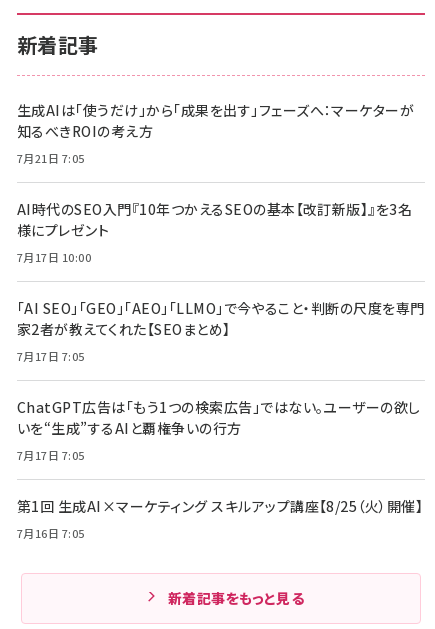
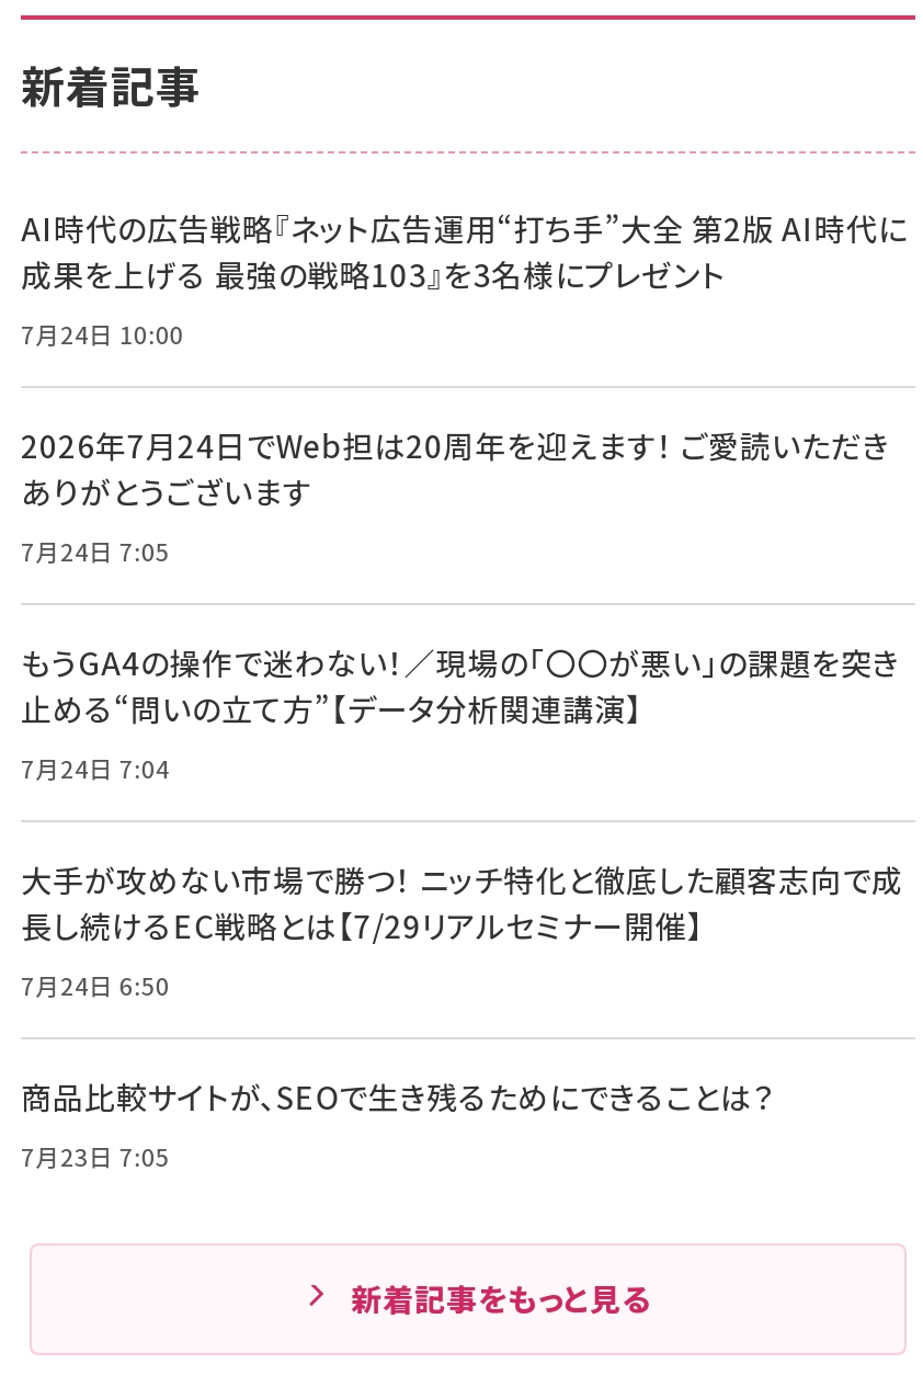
- 生成AIは「使うだけ」から「成果を出す」フェーズへ：マーケターが
- 知るべきROIの考え方
- 7月21日 7:05
+ AI時代の広告戦略『ネット広告運用“打ち手”大全 第2版 AI時代に
+ 成果を上げる 最強の戦略103』を3名様にプレゼント
+ 7月24日 10:00

- AI時代のSEO入門『10年つかえるSEOの基本【改訂新版】』を3名
- 様にプレゼント
- 7月17日 10:00
+ 2026年7月24日でWeb担は20周年を迎えます！ ご愛読いただき
+ ありがとうございます
+ 7月24日 7:05

- 「AI SEO」「GEO」「AEO」「LLMO」で今やること・判断の尺度を専門
- 家2者が教えてくれた【SEOまとめ】
- 7月17日 7:05
+ もうGA4の操作で迷わない！／現場の「〇〇が悪い」の課題を突き
+ 止める“問いの立て方”【データ分析関連講演】
+ 7月24日 7:04

- ChatGPT広告は「もう1つの検索広告」ではない。ユーザーの欲し
- いを“生成”するAIと覇権争いの行方
- 7月17日 7:05
+ 大手が攻めない市場で勝つ！ ニッチ特化と徹底した顧客志向で成
+ 長し続けるEC戦略とは【7/29リアルセミナー開催】
+ 7月24日 6:50

- 第1回 生成AI×マーケティング スキルアップ講座【8/25（火）開催】
- 7月16日 7:05
+ 商品比較サイトが、SEOで生き残るためにできることは？
+ 7月23日 7:05
